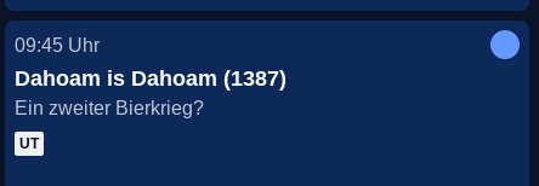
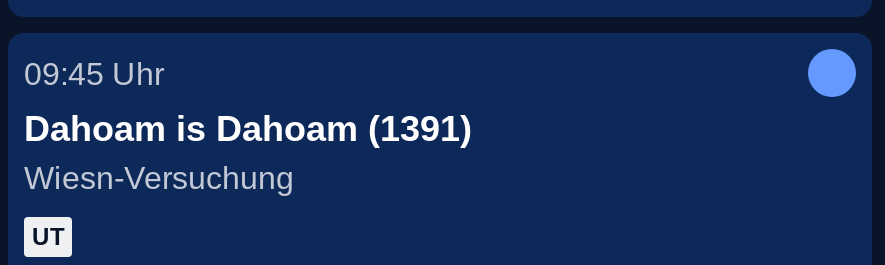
- Dahoam is Dahoam (1387)
- Ein zweiter Bierkrieg?
+ Dahoam is Dahoam (1391)
+ Wiesn-Versuchung
